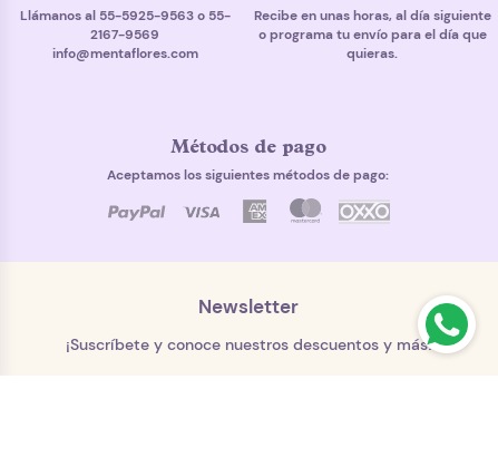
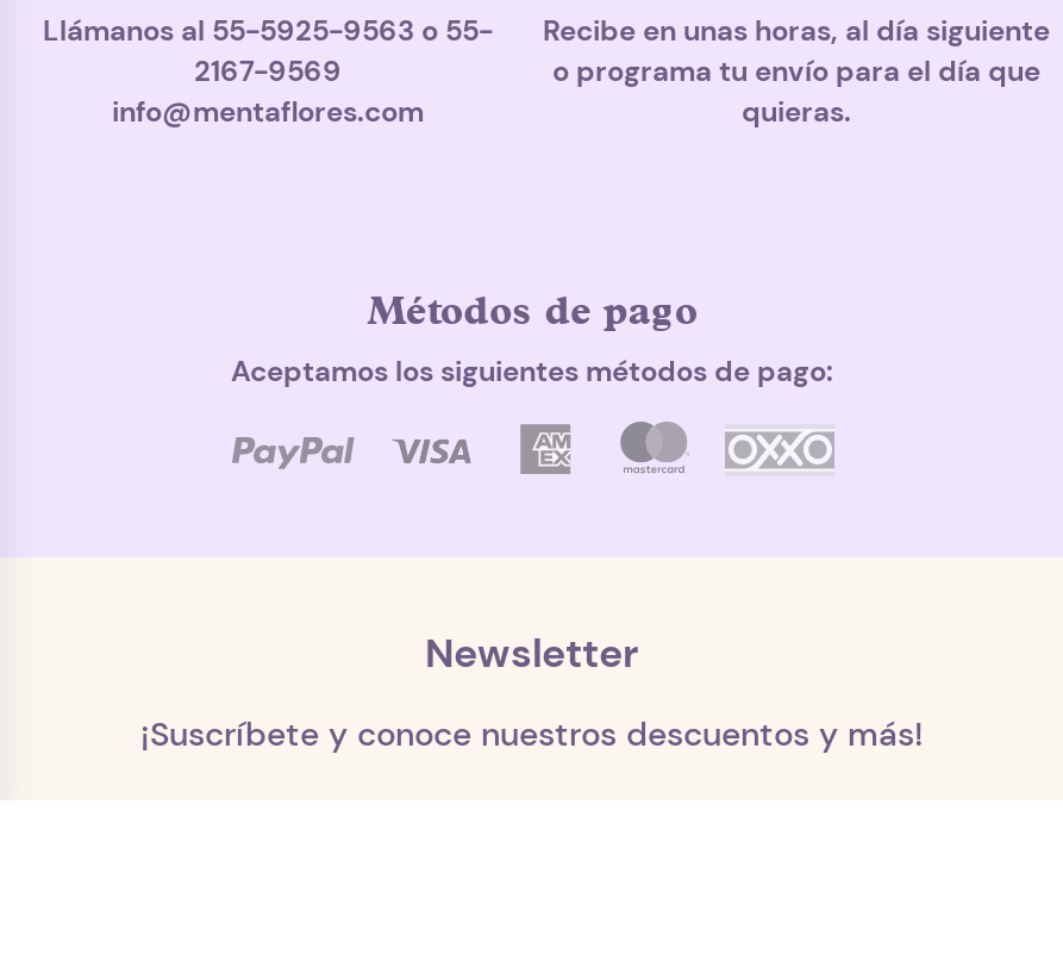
- [image]
